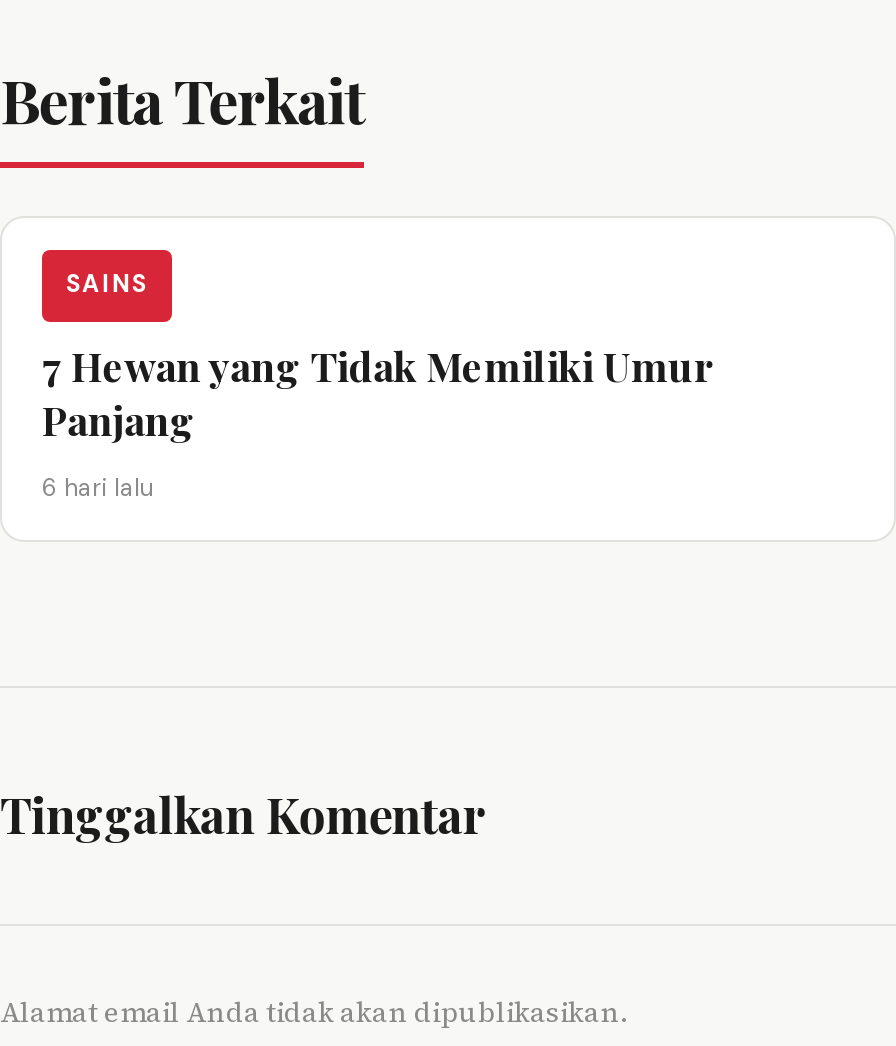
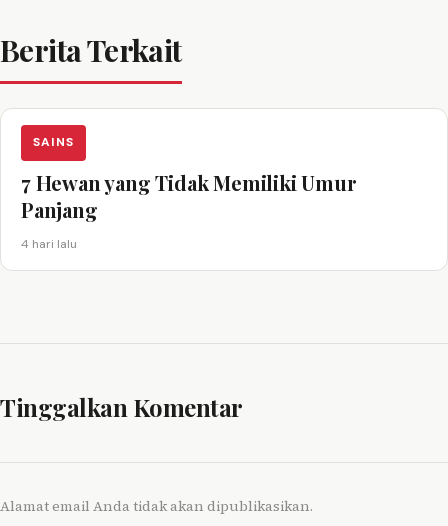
- 6 hari lalu
+ 4 hari lalu
